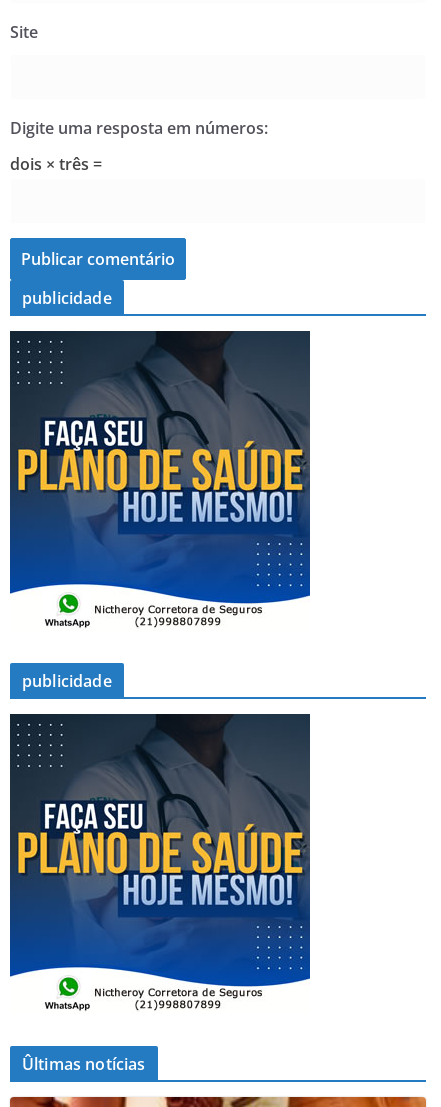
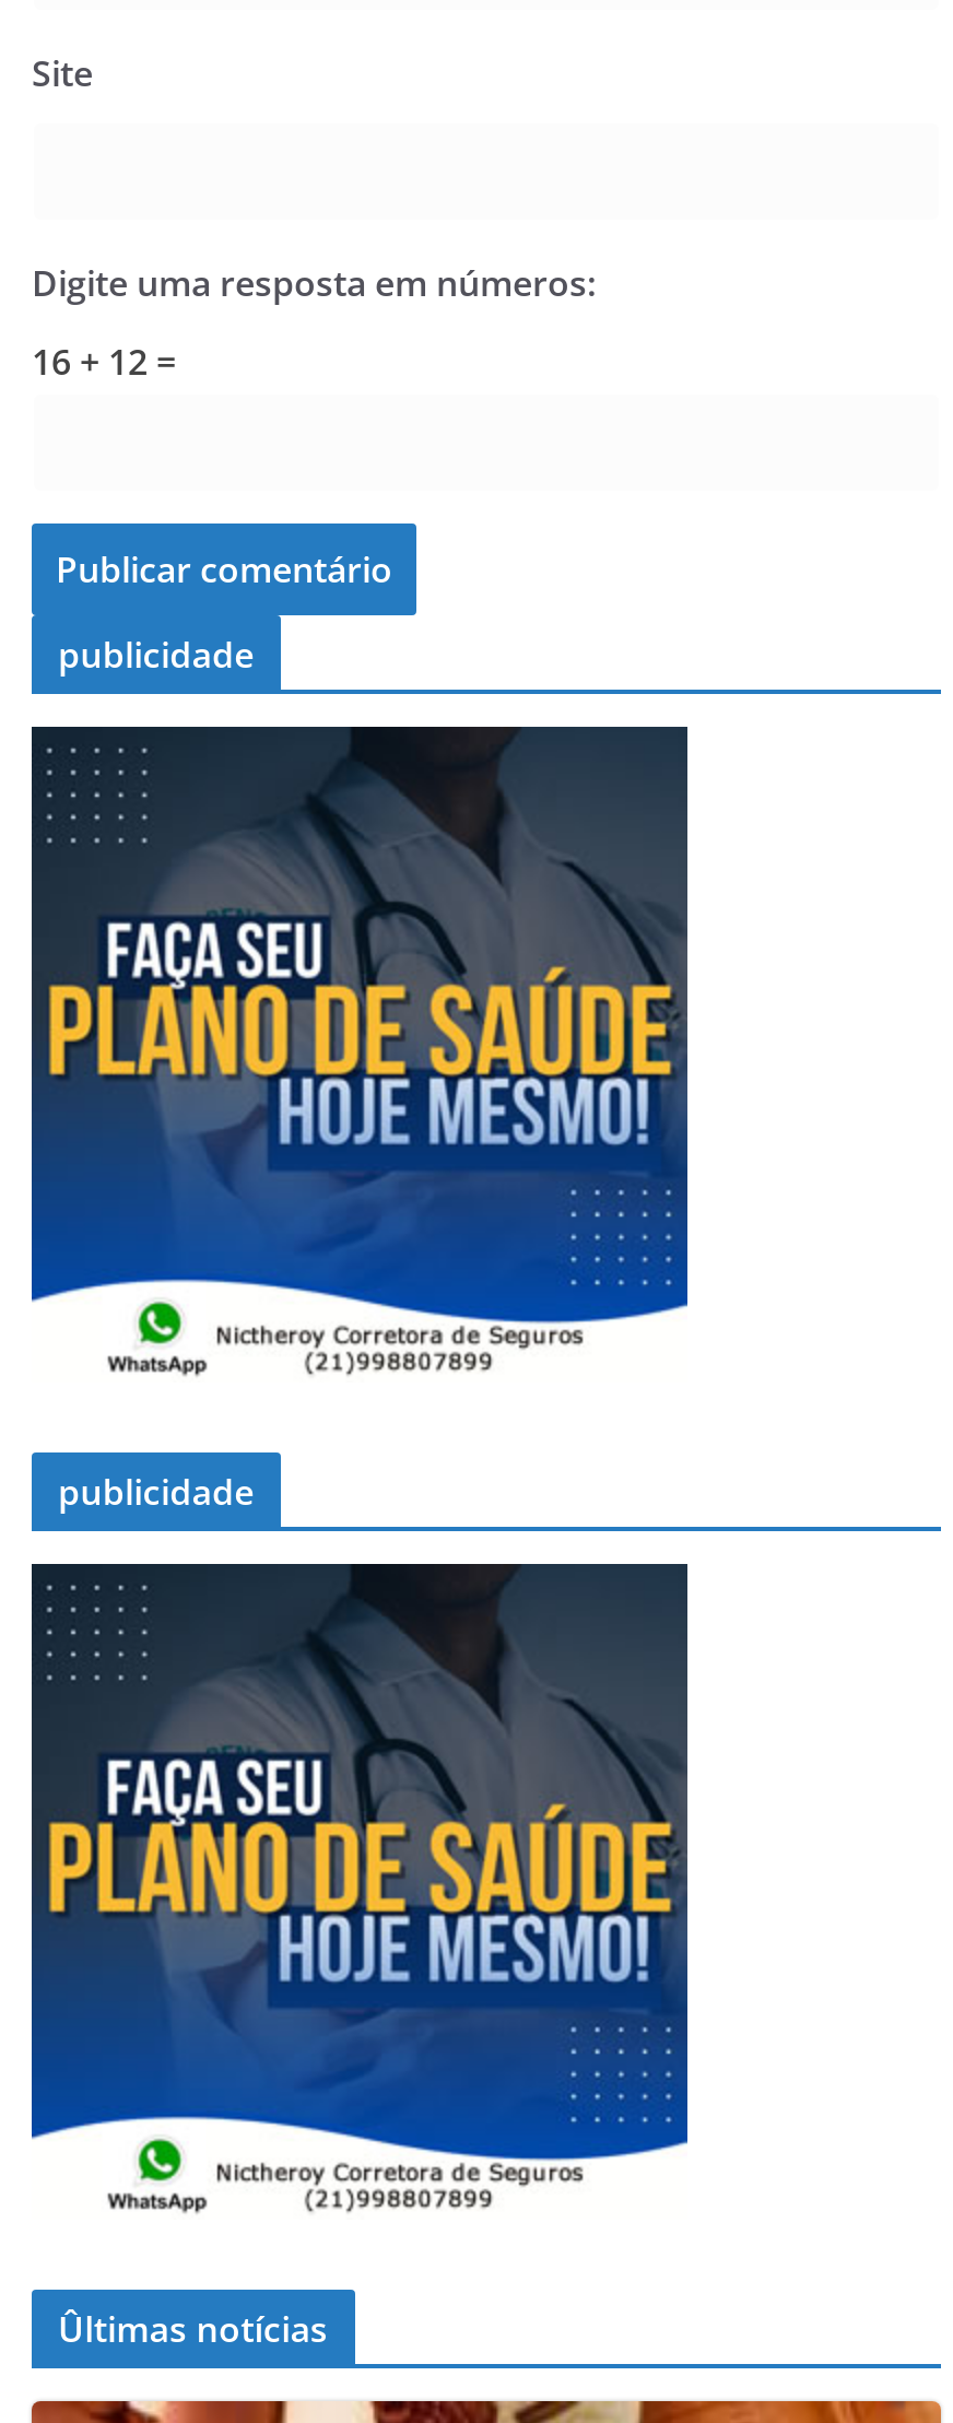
- dois × três =
+ 16 + 12 =
